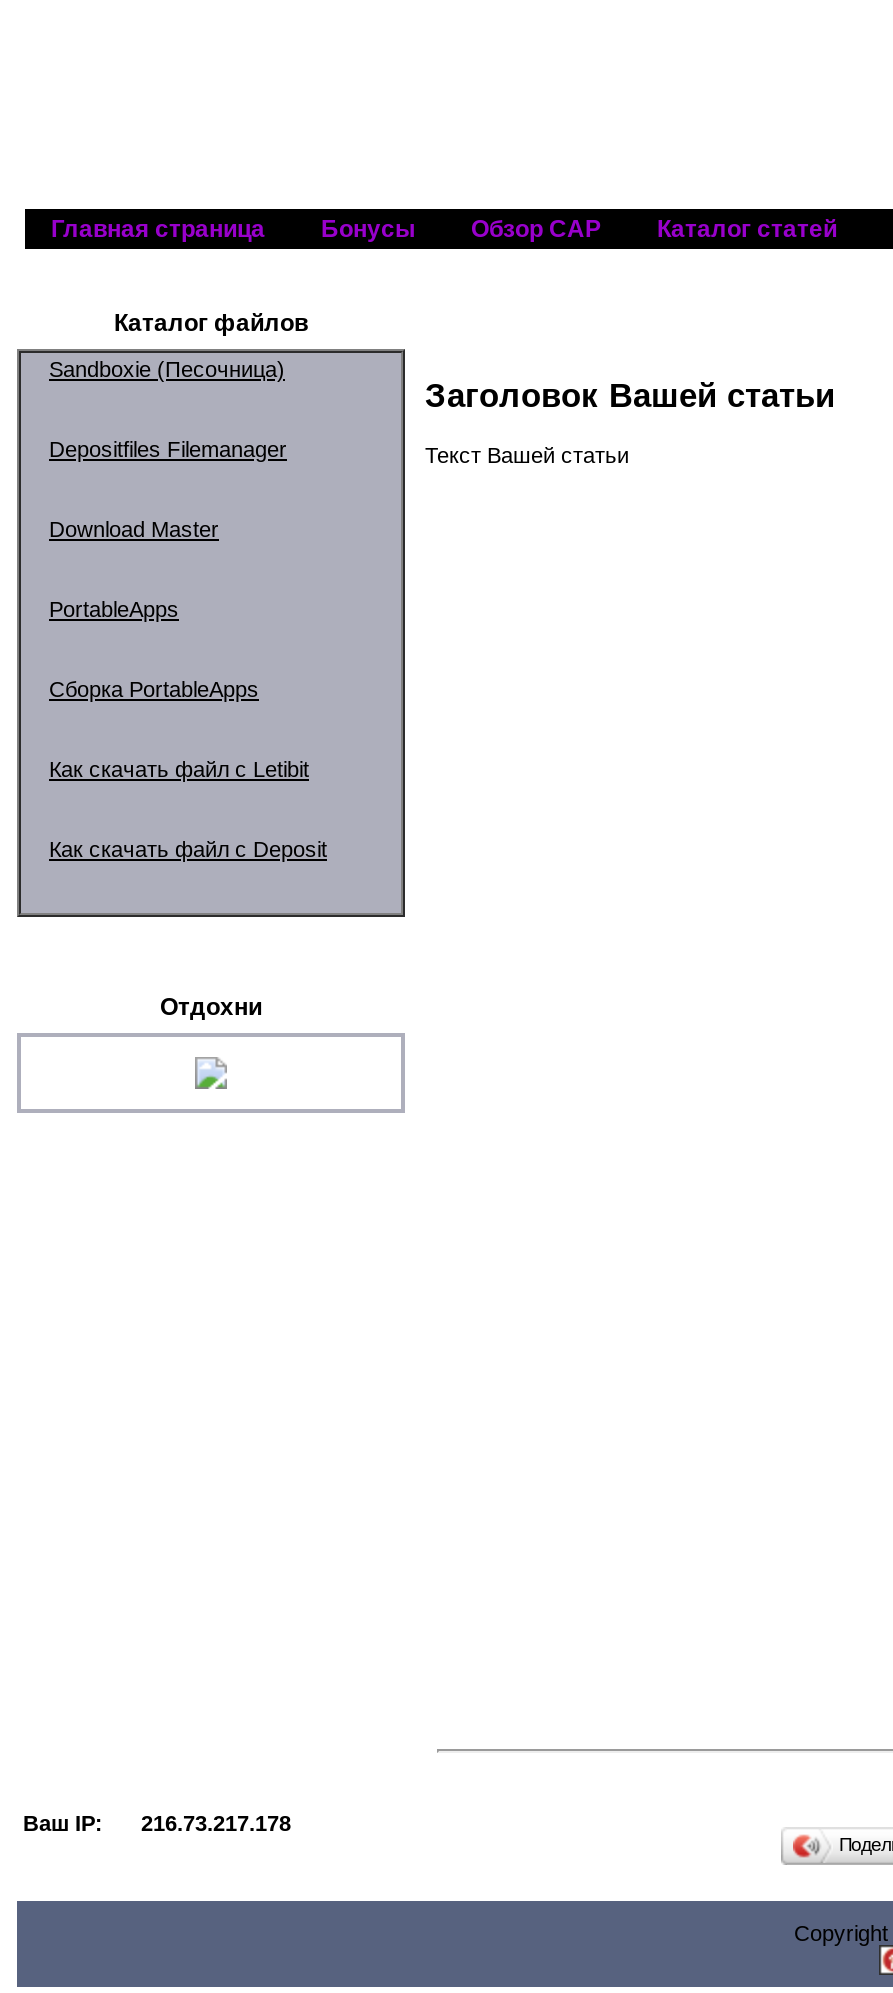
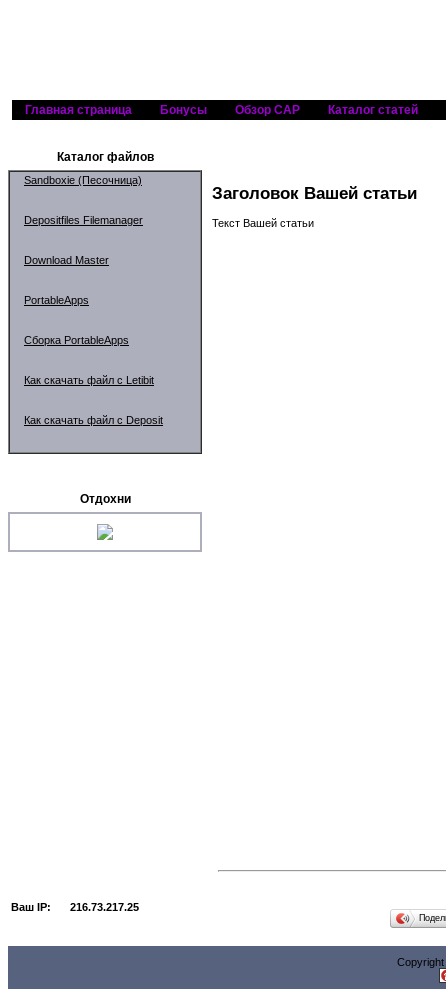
- 216.73.217.178
+ 216.73.217.25
